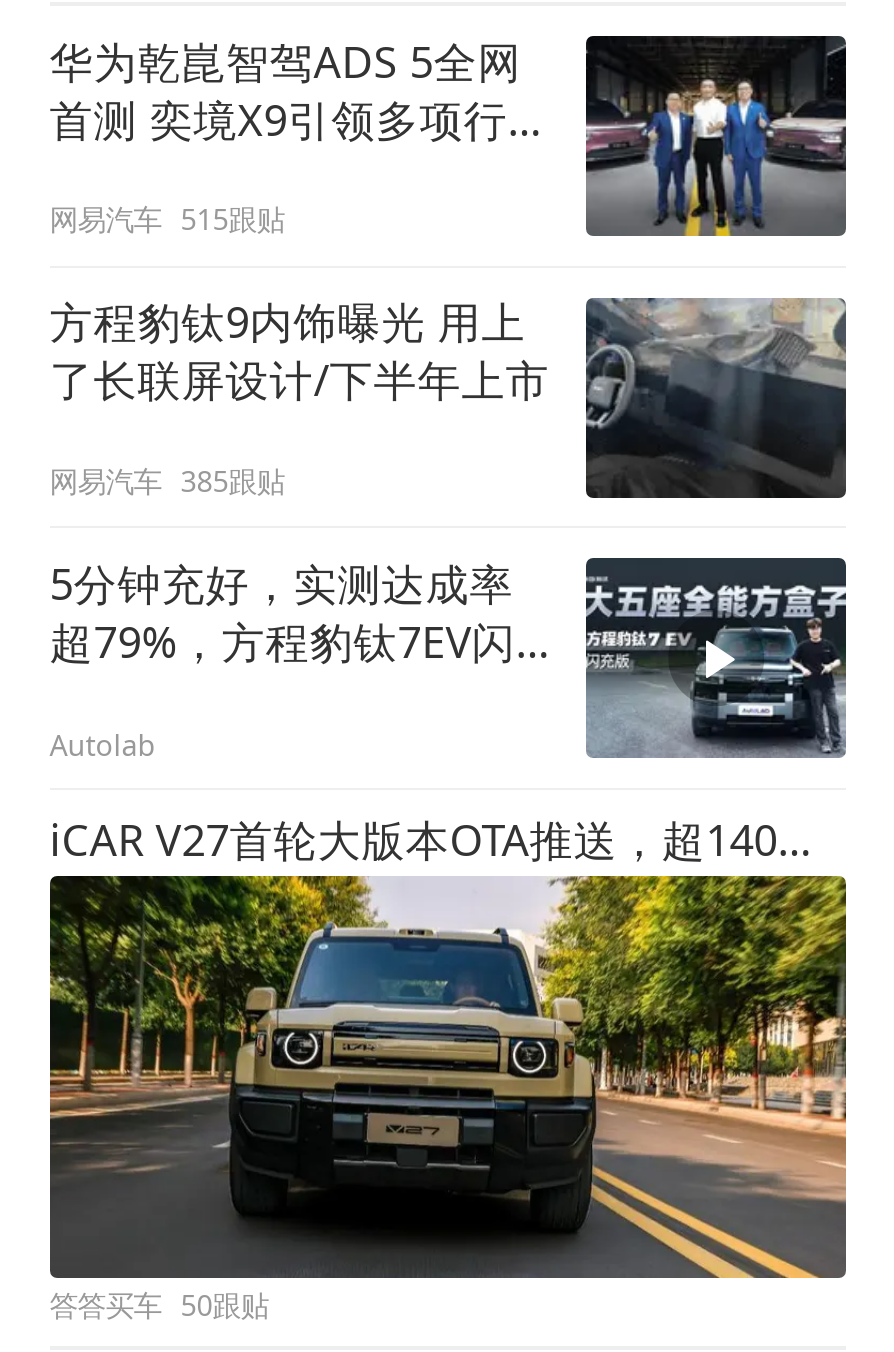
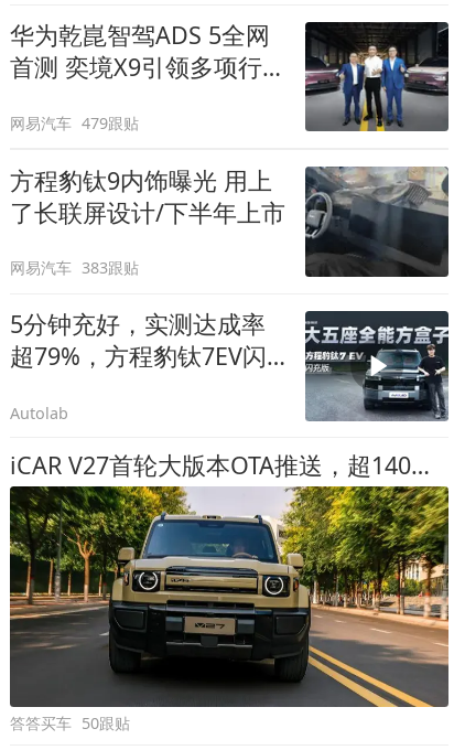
- 网易汽车 515跟贴
+ 网易汽车 479跟贴

- 网易汽车 385跟贴
+ 网易汽车 383跟贴
